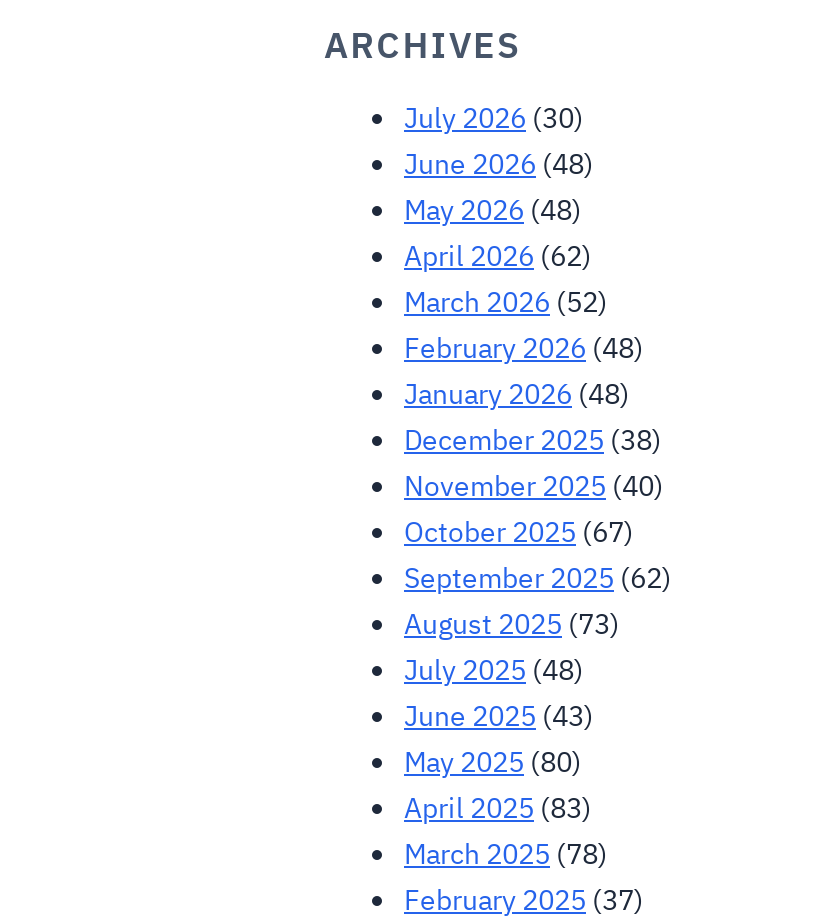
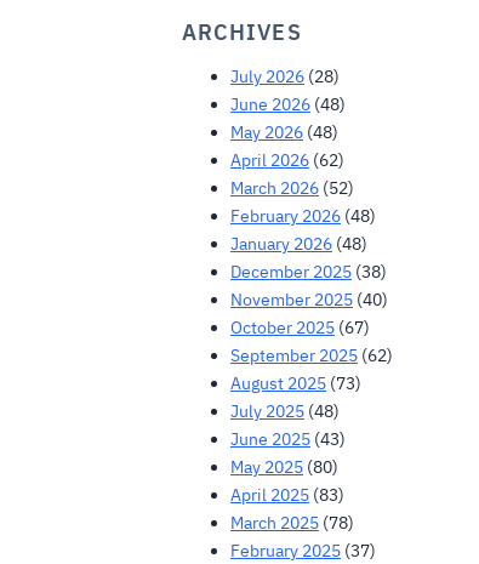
- July 2026 (30)
+ July 2026 (28)
